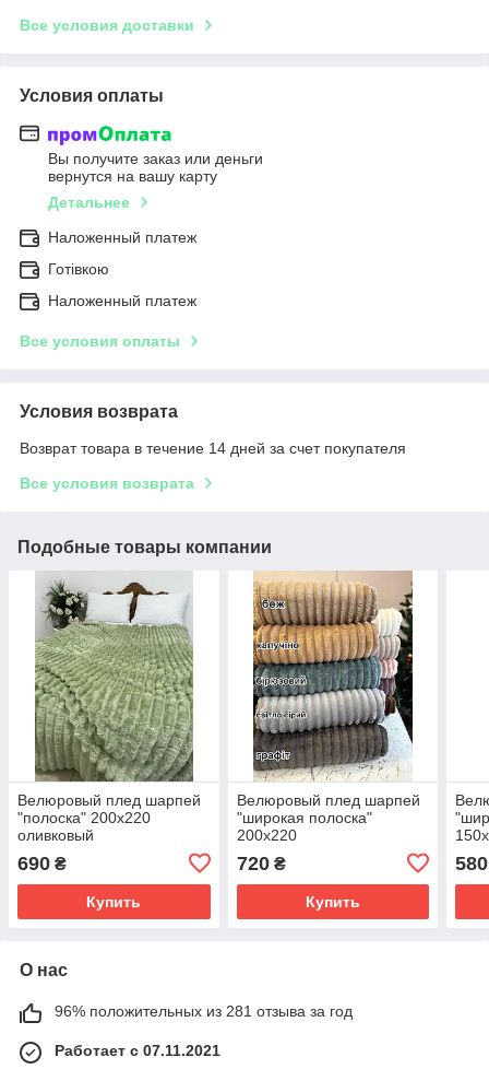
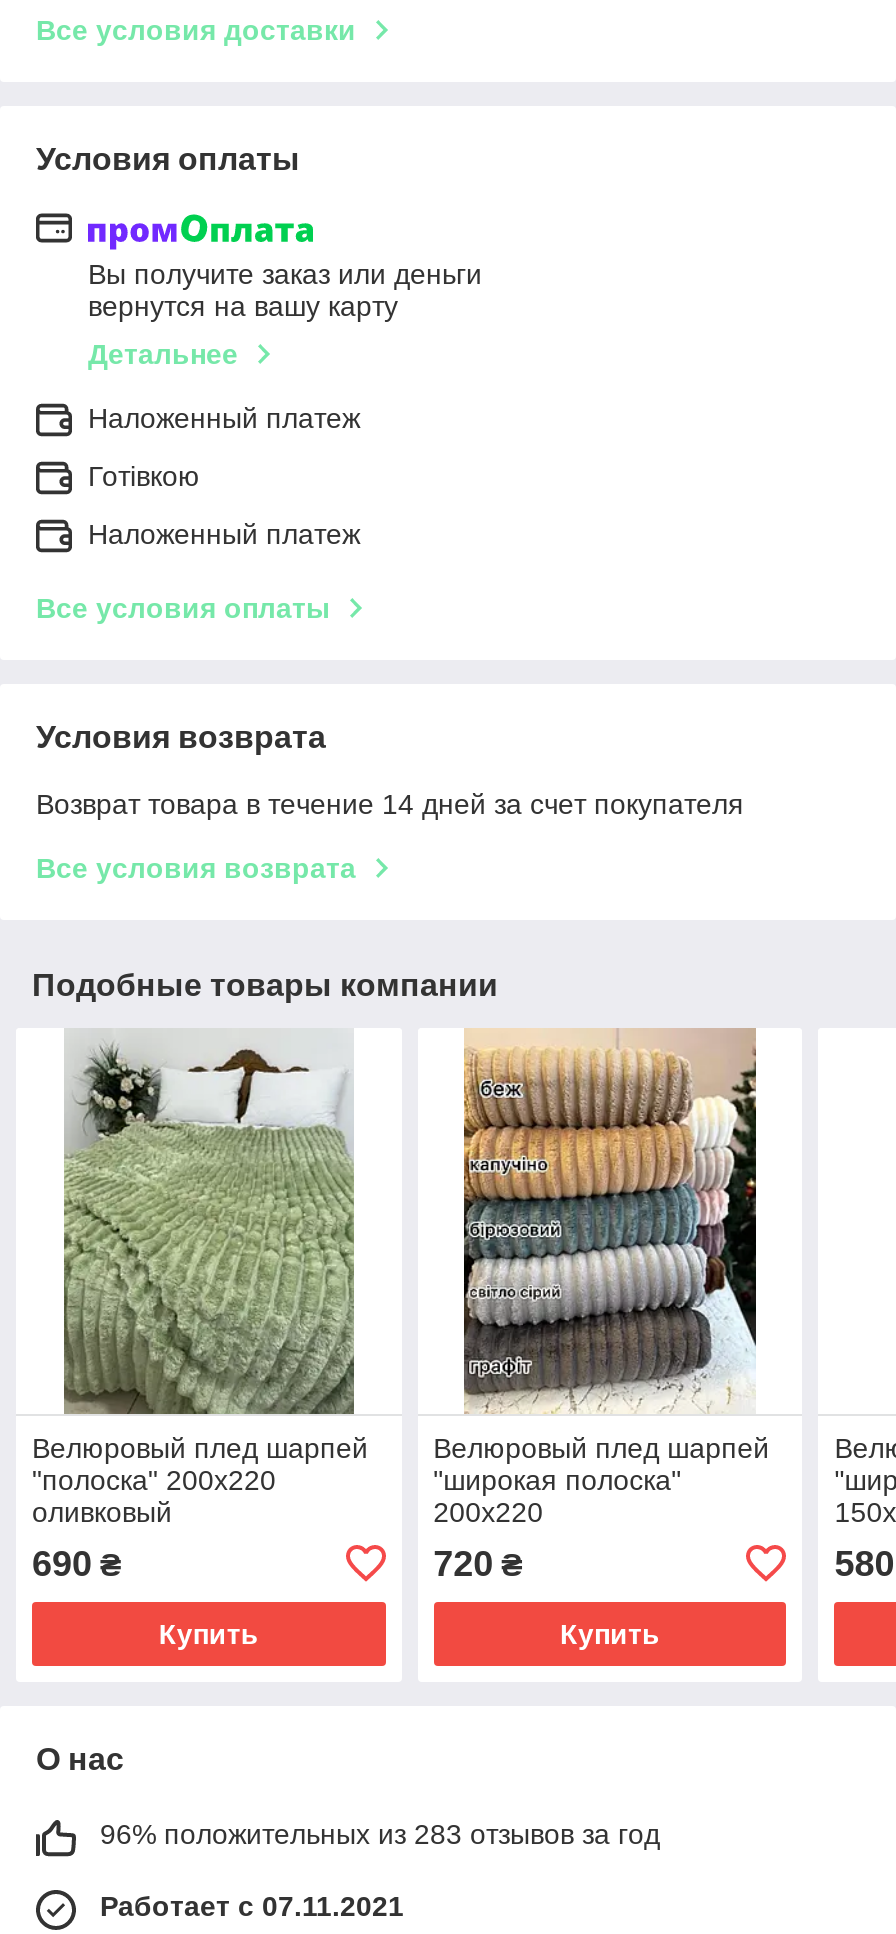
- 96% положительных из 281 отзыва за год
+ 96% положительных из 283 отзывов за год
